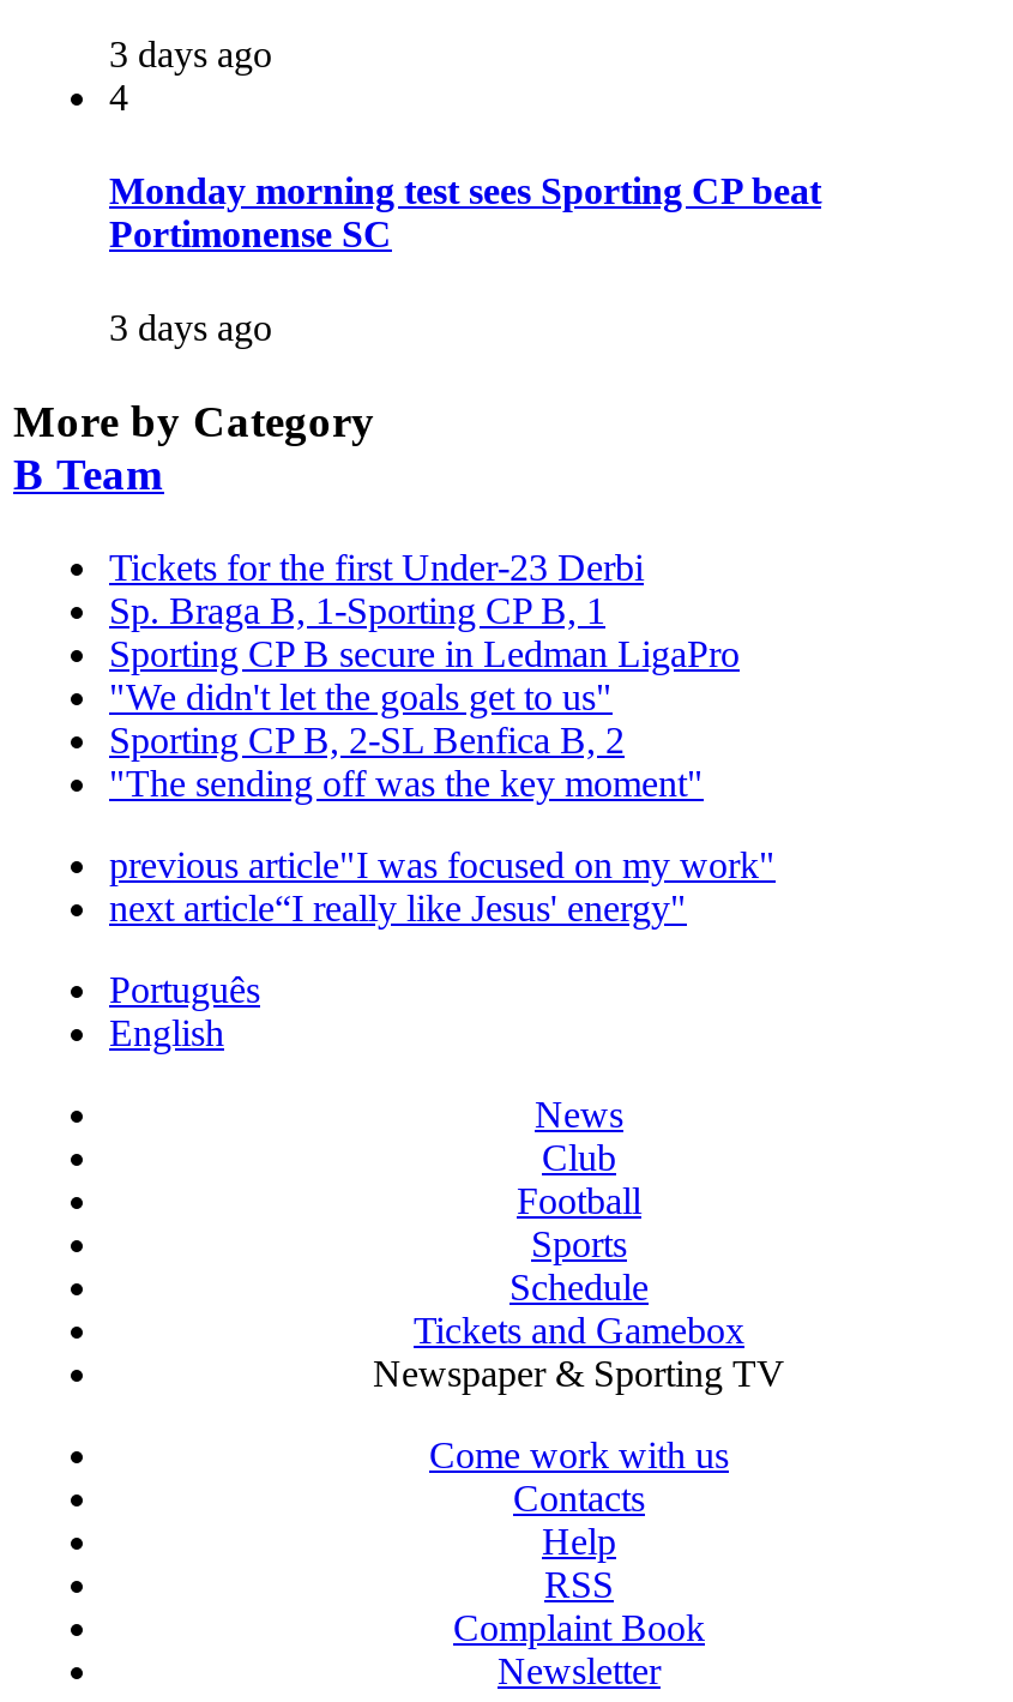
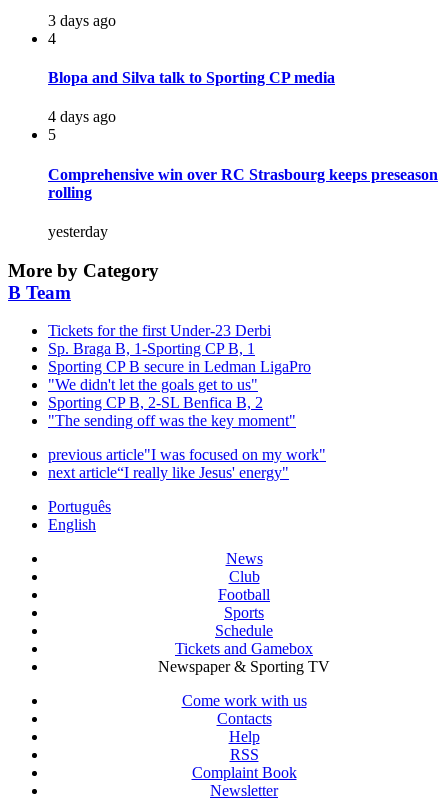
- Monday morning test sees Sporting CP beat
- Portimonense SC
- 3 days ago
+ Blopa and Silva talk to Sporting CP media
+ 4 days ago
+ 5
+ Comprehensive win over RC Strasbourg keeps preseason
+ rolling
+ yesterday
